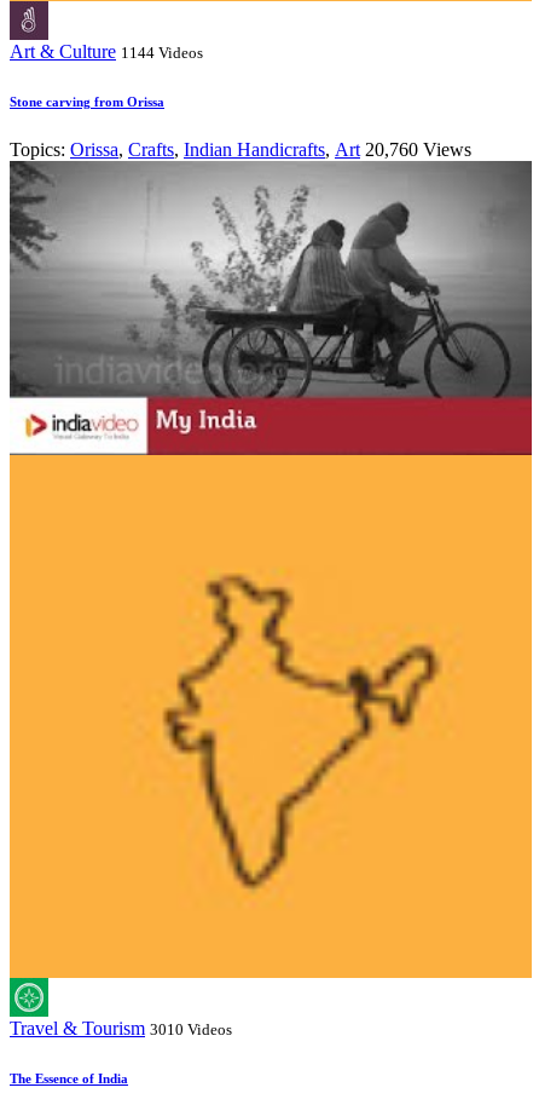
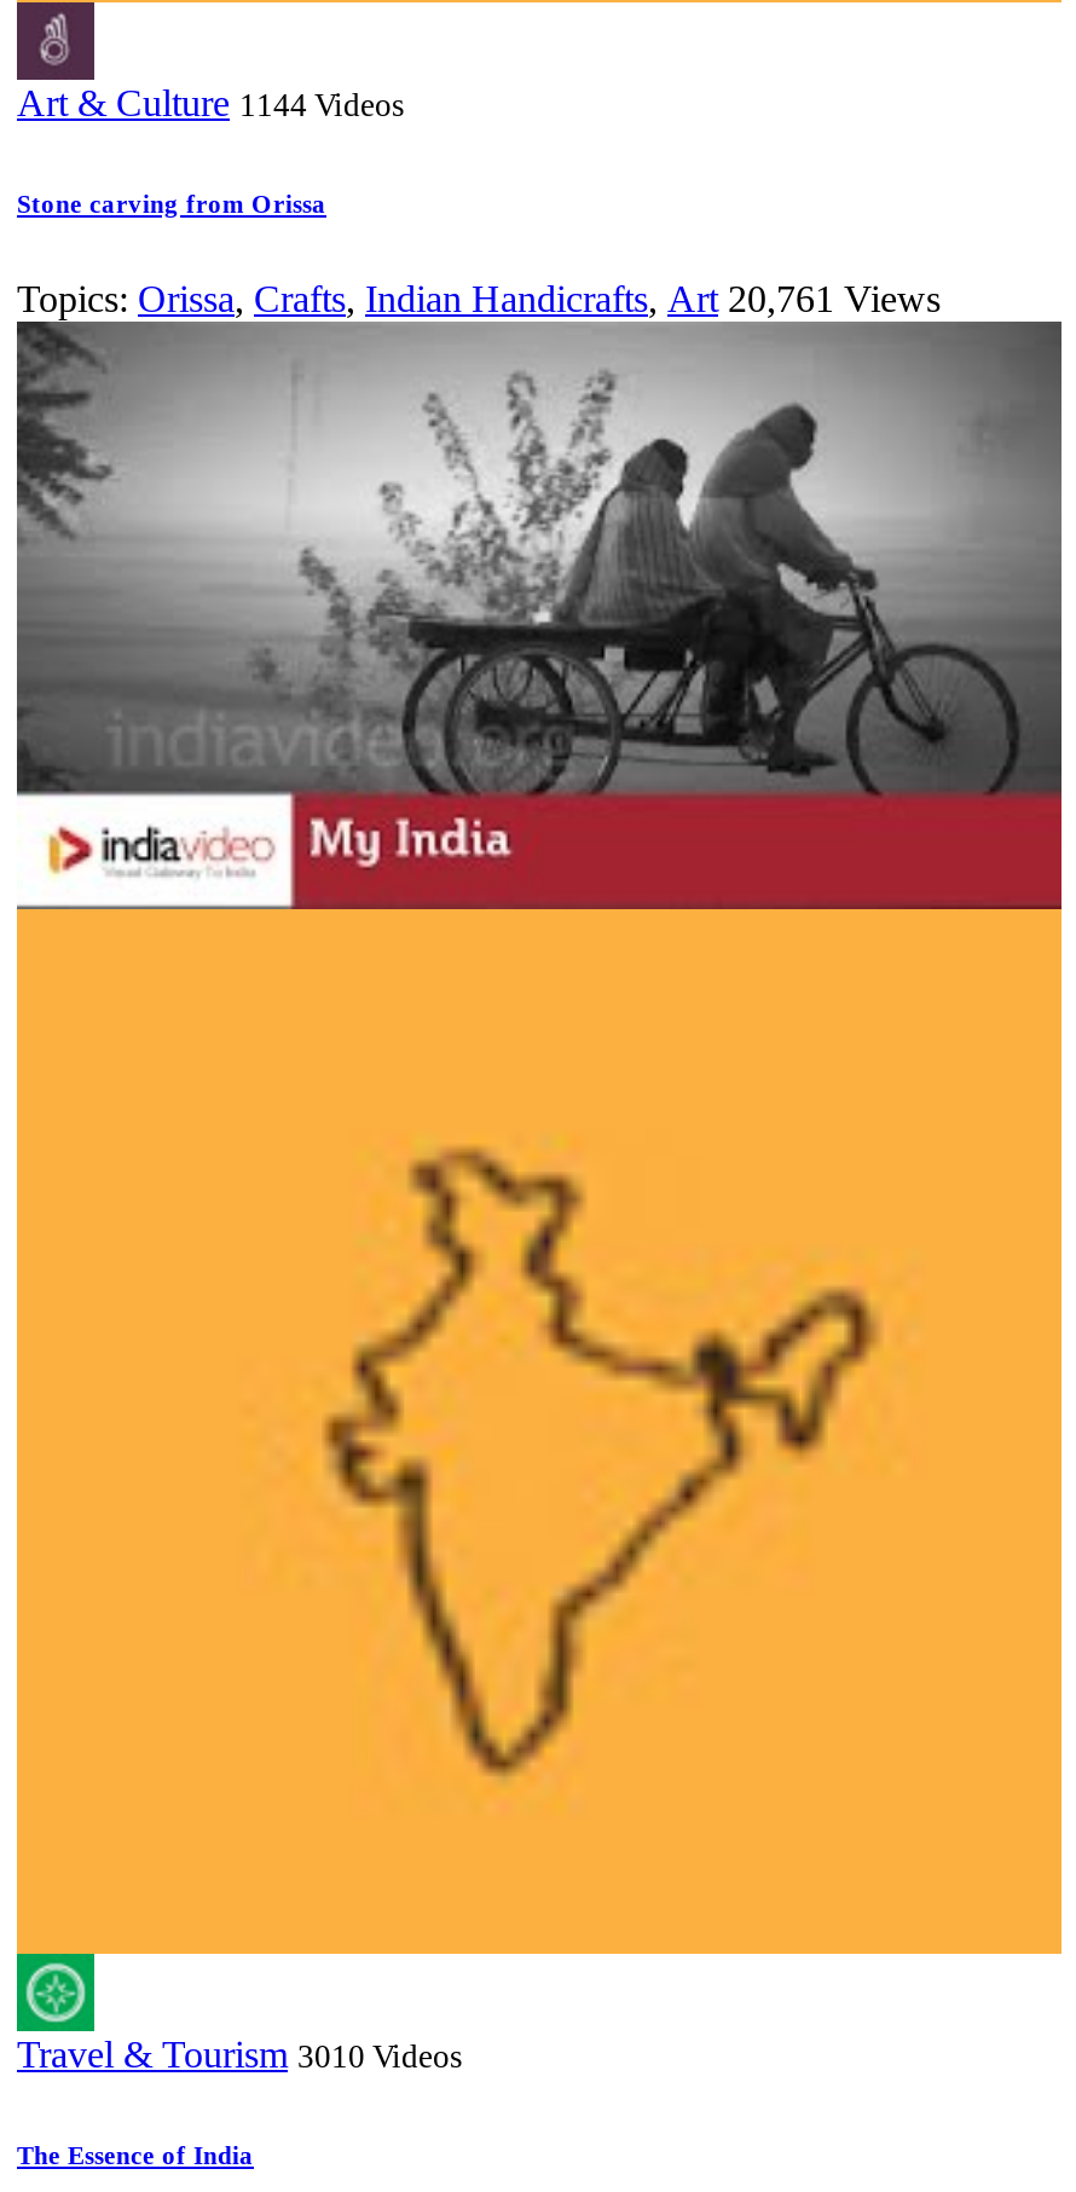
- Topics: Orissa, Crafts, Indian Handicrafts, Art 20,760 Views
+ Topics: Orissa, Crafts, Indian Handicrafts, Art 20,761 Views
